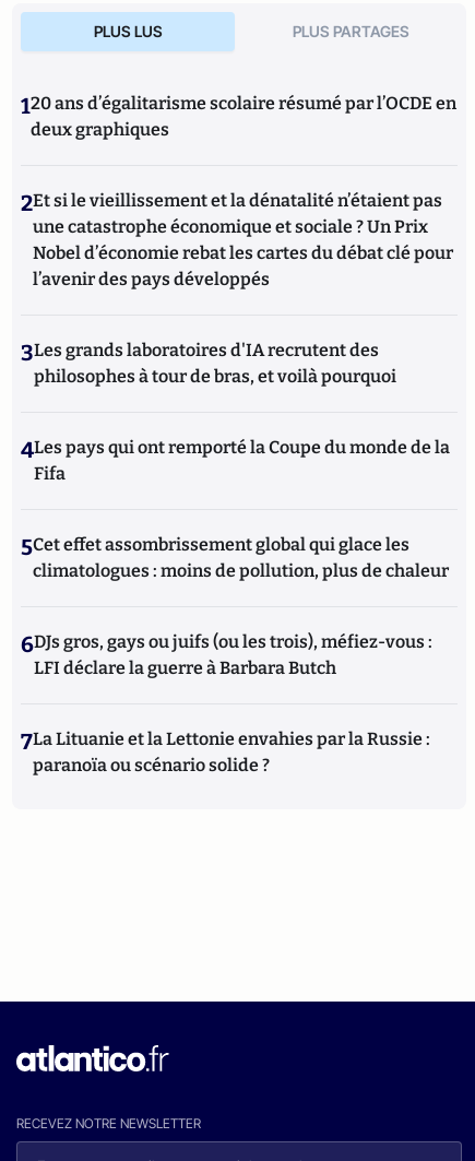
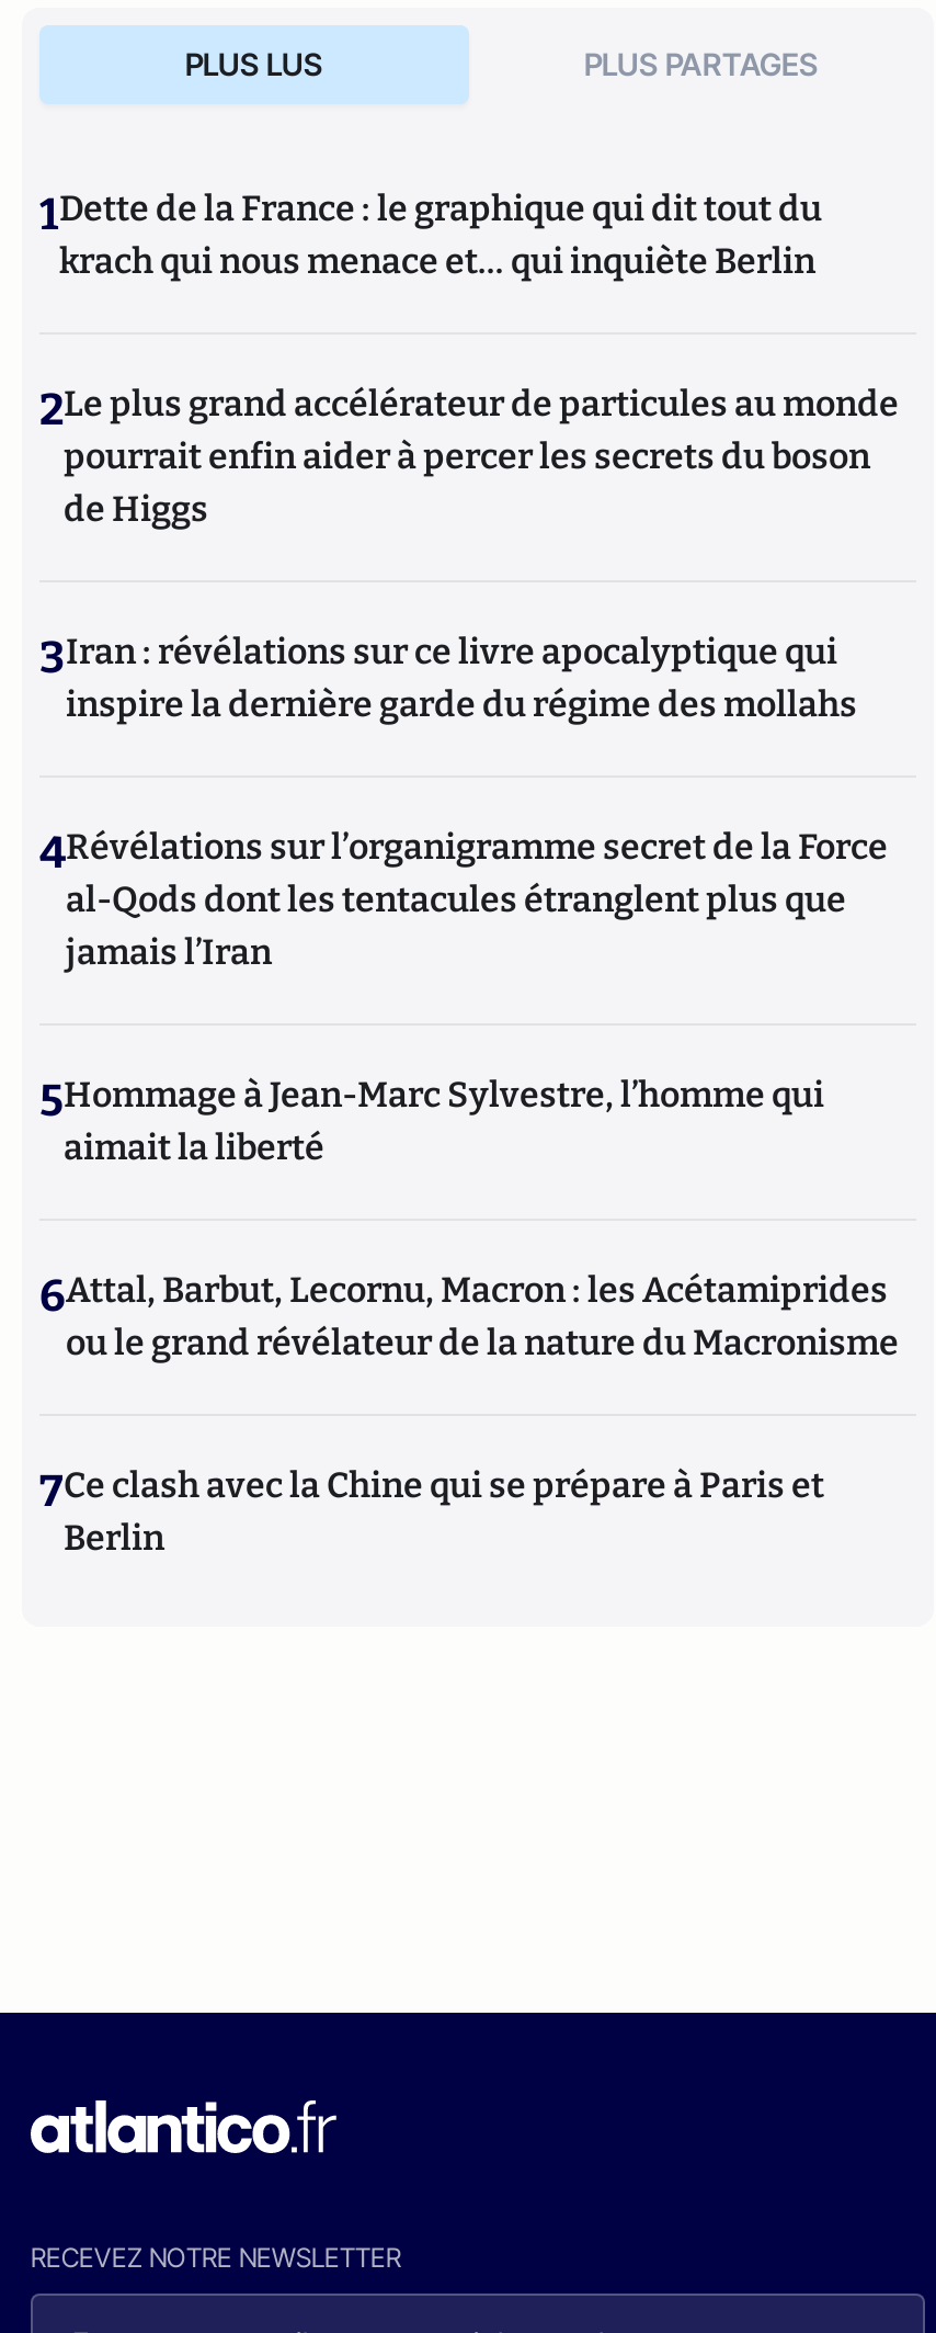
- 120 ans d’égalitarisme scolaire résumé par l’OCDE en
- deux graphiques
+ 1Dette de la France : le graphique qui dit tout du
+ krach qui nous menace et… qui inquiète Berlin

- 2Et si le vieillissement et la dénatalité n’étaient pas
- une catastrophe économique et sociale ? Un Prix
- Nobel d’économie rebat les cartes du débat clé pour
- l’avenir des pays développés
+ 2Le plus grand accélérateur de particules au monde
+ pourrait enfin aider à percer les secrets du boson
+ de Higgs

- 3Les grands laboratoires d'IA recrutent des
- philosophes à tour de bras, et voilà pourquoi
+ 3Iran : révélations sur ce livre apocalyptique qui
+ inspire la dernière garde du régime des mollahs

- 4Les pays qui ont remporté la Coupe du monde de la
- Fifa
+ 4Révélations sur l’organigramme secret de la Force
+ al-Qods dont les tentacules étranglent plus que
+ jamais l’Iran

- 5Cet effet assombrissement global qui glace les
- climatologues : moins de pollution, plus de chaleur
+ 5Hommage à Jean-Marc Sylvestre, l’homme qui
+ aimait la liberté

- 6DJs gros, gays ou juifs (ou les trois), méfiez-vous :
- LFI déclare la guerre à Barbara Butch
+ 6Attal, Barbut, Lecornu, Macron : les Acétamiprides
+ ou le grand révélateur de la nature du Macronisme

- 7La Lituanie et la Lettonie envahies par la Russie :
- paranoïa ou scénario solide ?
+ 7Ce clash avec la Chine qui se prépare à Paris et
+ Berlin
